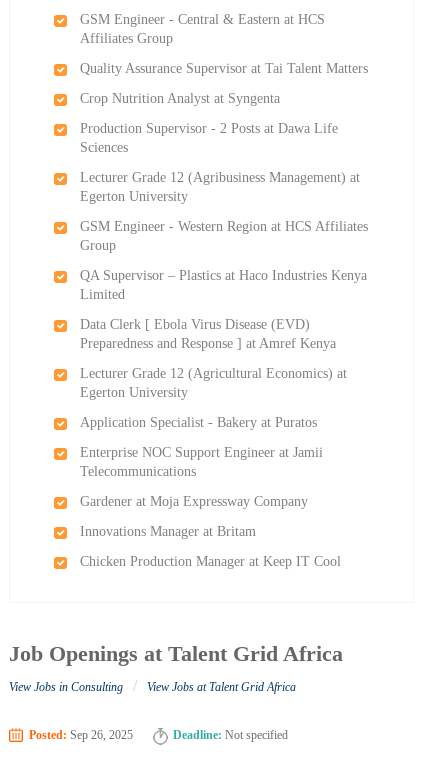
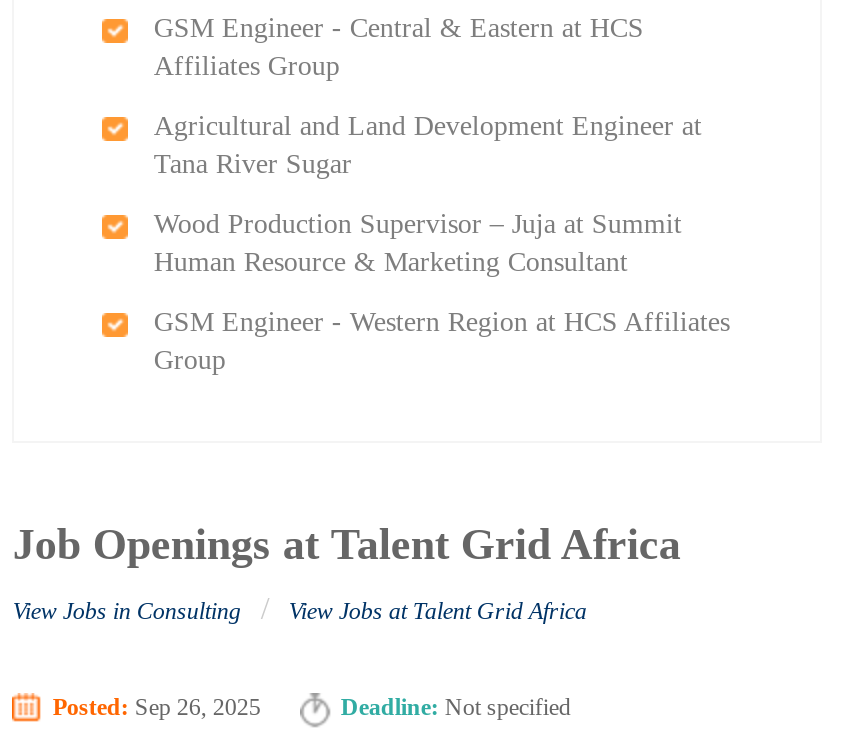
- Quality Assurance Supervisor at Tai Talent Matters
- Crop Nutrition Analyst at Syngenta
- Production Supervisor - 2 Posts at Dawa Life
- Sciences
- Lecturer Grade 12 (Agribusiness Management) at
- Egerton University
+ Agricultural and Land Development Engineer at
+ Tana River Sugar
+ Wood Production Supervisor – Juja at Summit
+ Human Resource & Marketing Consultant

- QA Supervisor – Plastics at Haco Industries Kenya
- Limited
- Data Clerk [ Ebola Virus Disease (EVD)
- Preparedness and Response ] at Amref Kenya
- Lecturer Grade 12 (Agricultural Economics) at
- Egerton University
- Application Specialist - Bakery at Puratos
- Enterprise NOC Support Engineer at Jamii
- Telecommunications
- Gardener at Moja Expressway Company
- Innovations Manager at Britam
- Chicken Production Manager at Keep IT Cool
